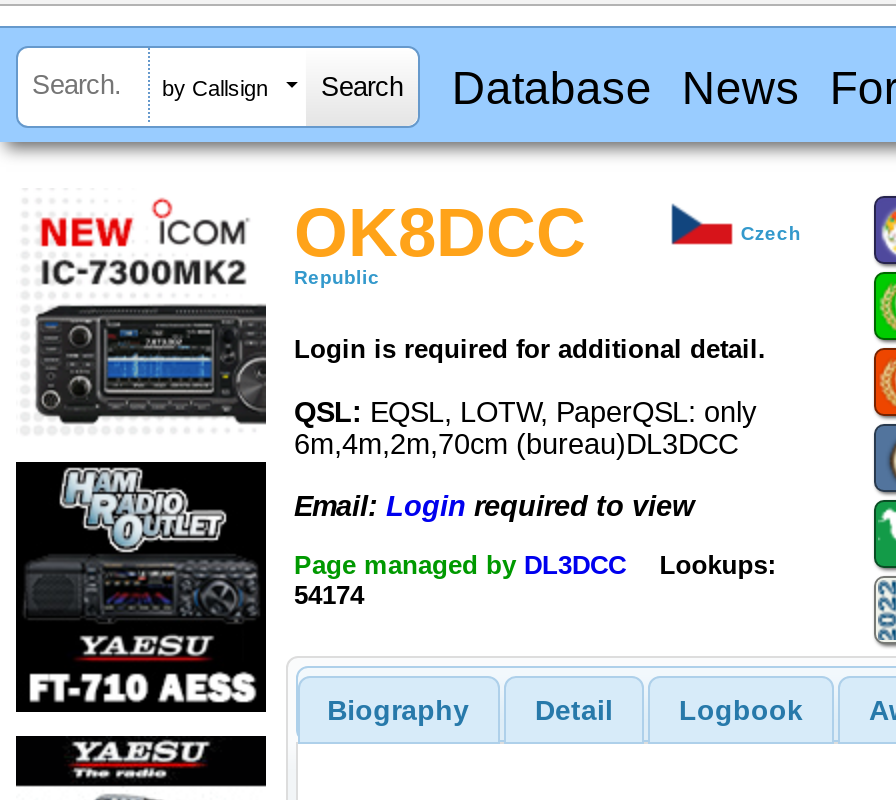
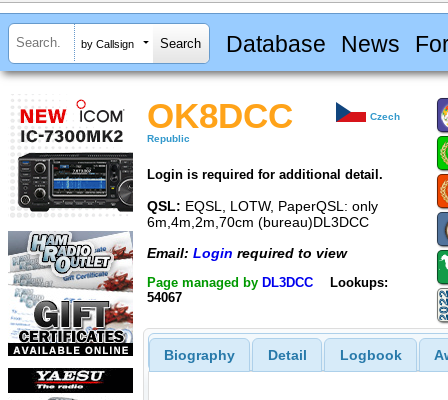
- [image]
- 54174
+ [image]
+ 54067
